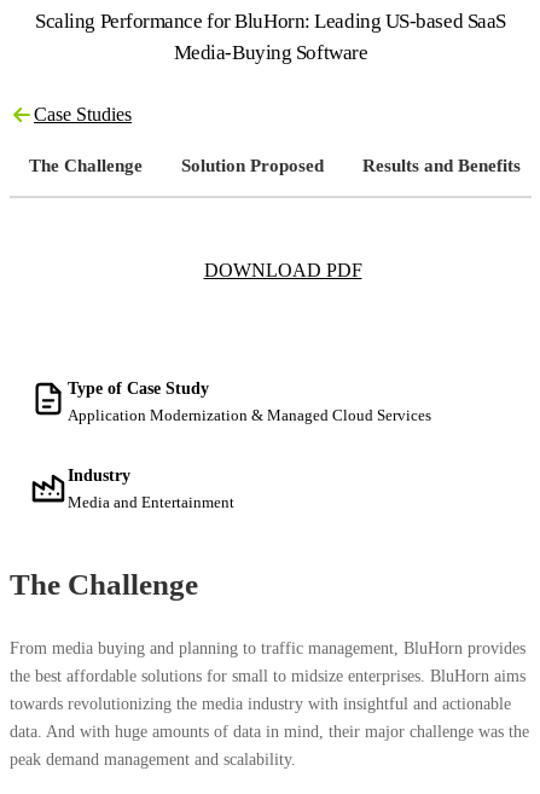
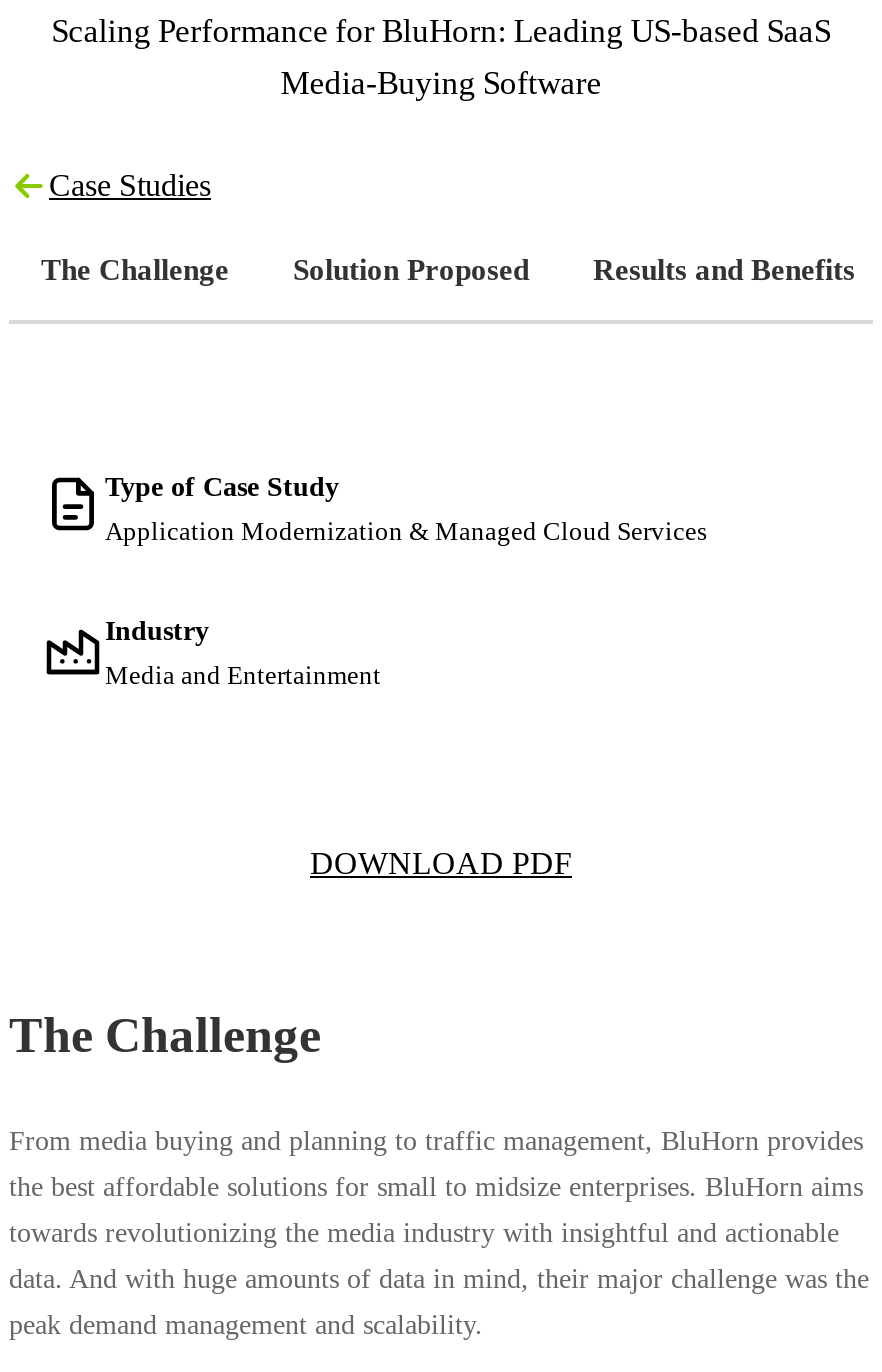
moved down: DOWNLOAD PDF

moved up: Type of Case Study | Application Modernization & Managed Cloud Services | Industry | Media and Entertainment
